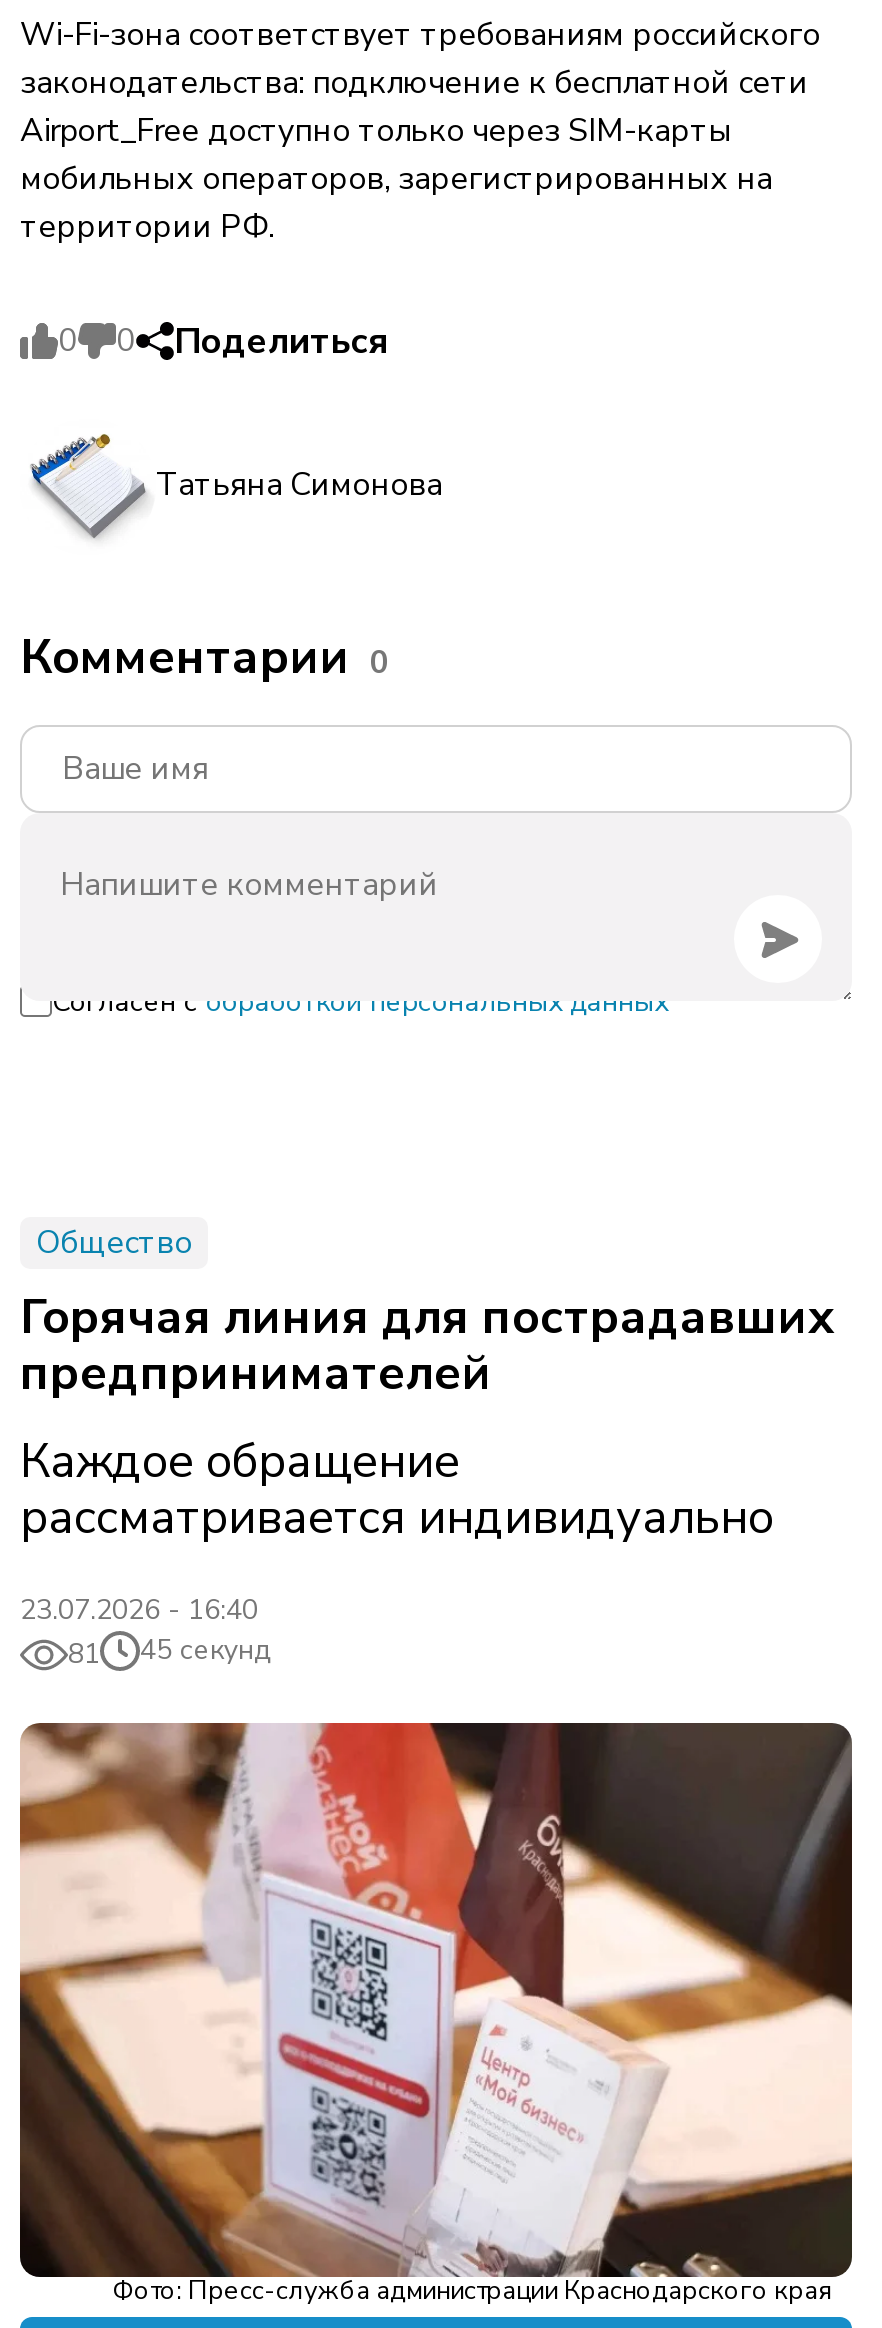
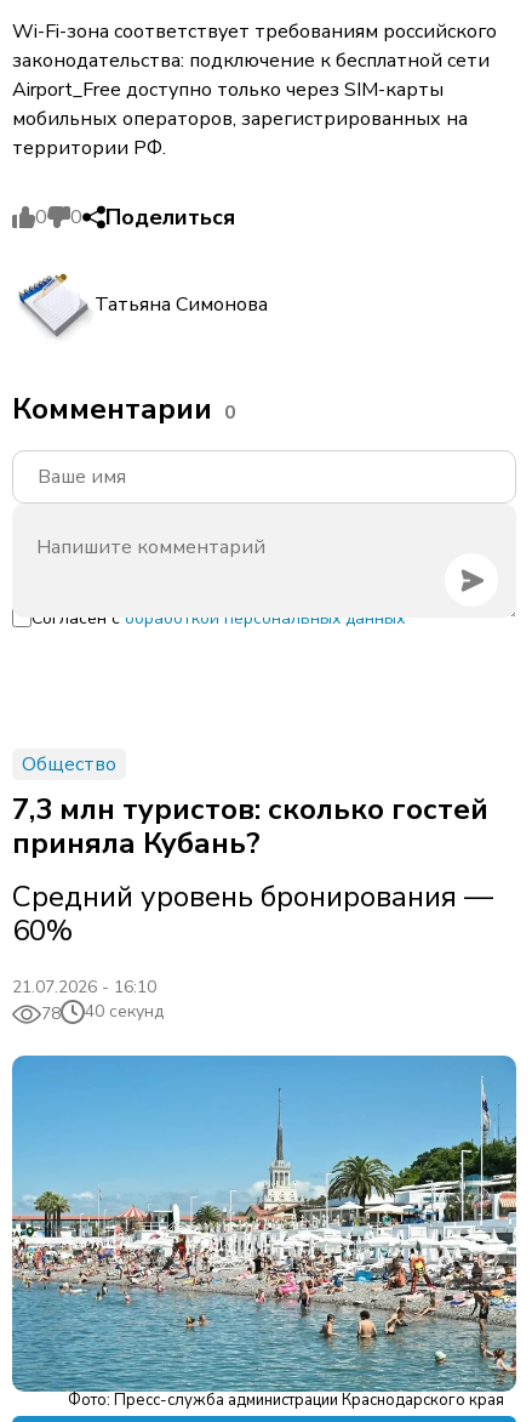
- Горячая линия для пострадавших
- предпринимателей
- Каждое обращение
- рассматривается индивидуально
+ 7,3 млн туристов: сколько гостей
+ приняла Кубань?
+ Средний уровень бронирования —
+ 60%

- 23.07.2026 - 16:40
- 81
- 45 секунд
+ 21.07.2026 - 16:10
+ 78
+ 40 секунд

- [image]
+ [image]
